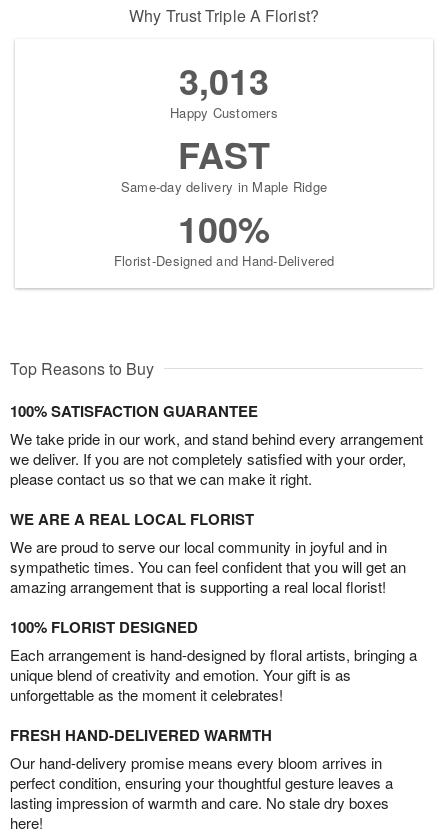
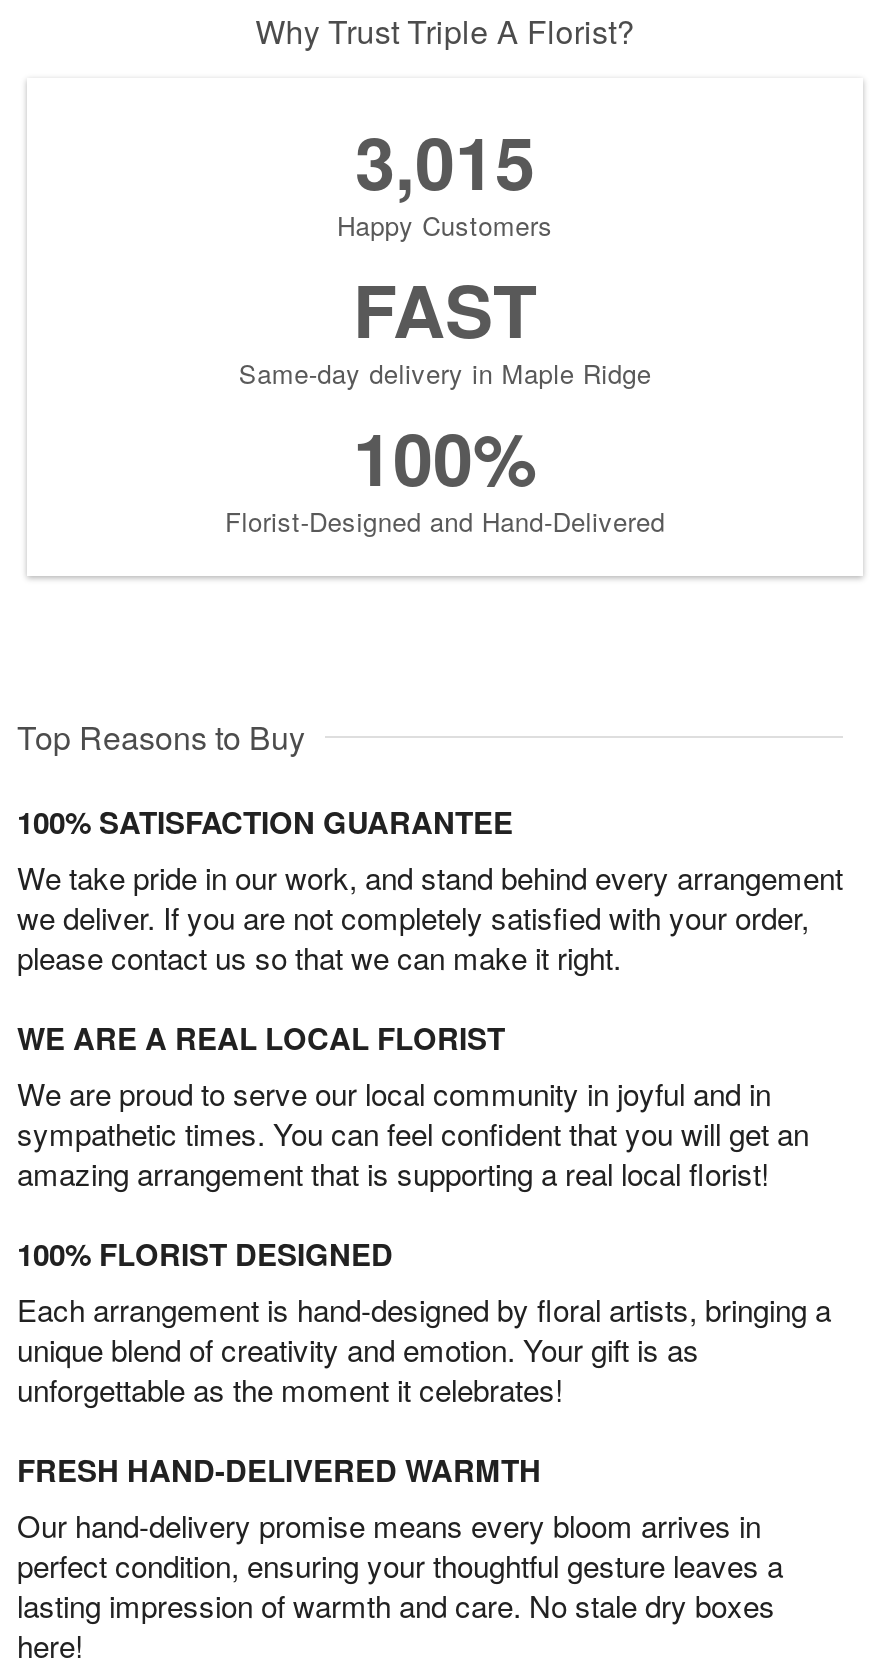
- 3,013
+ 3,015
